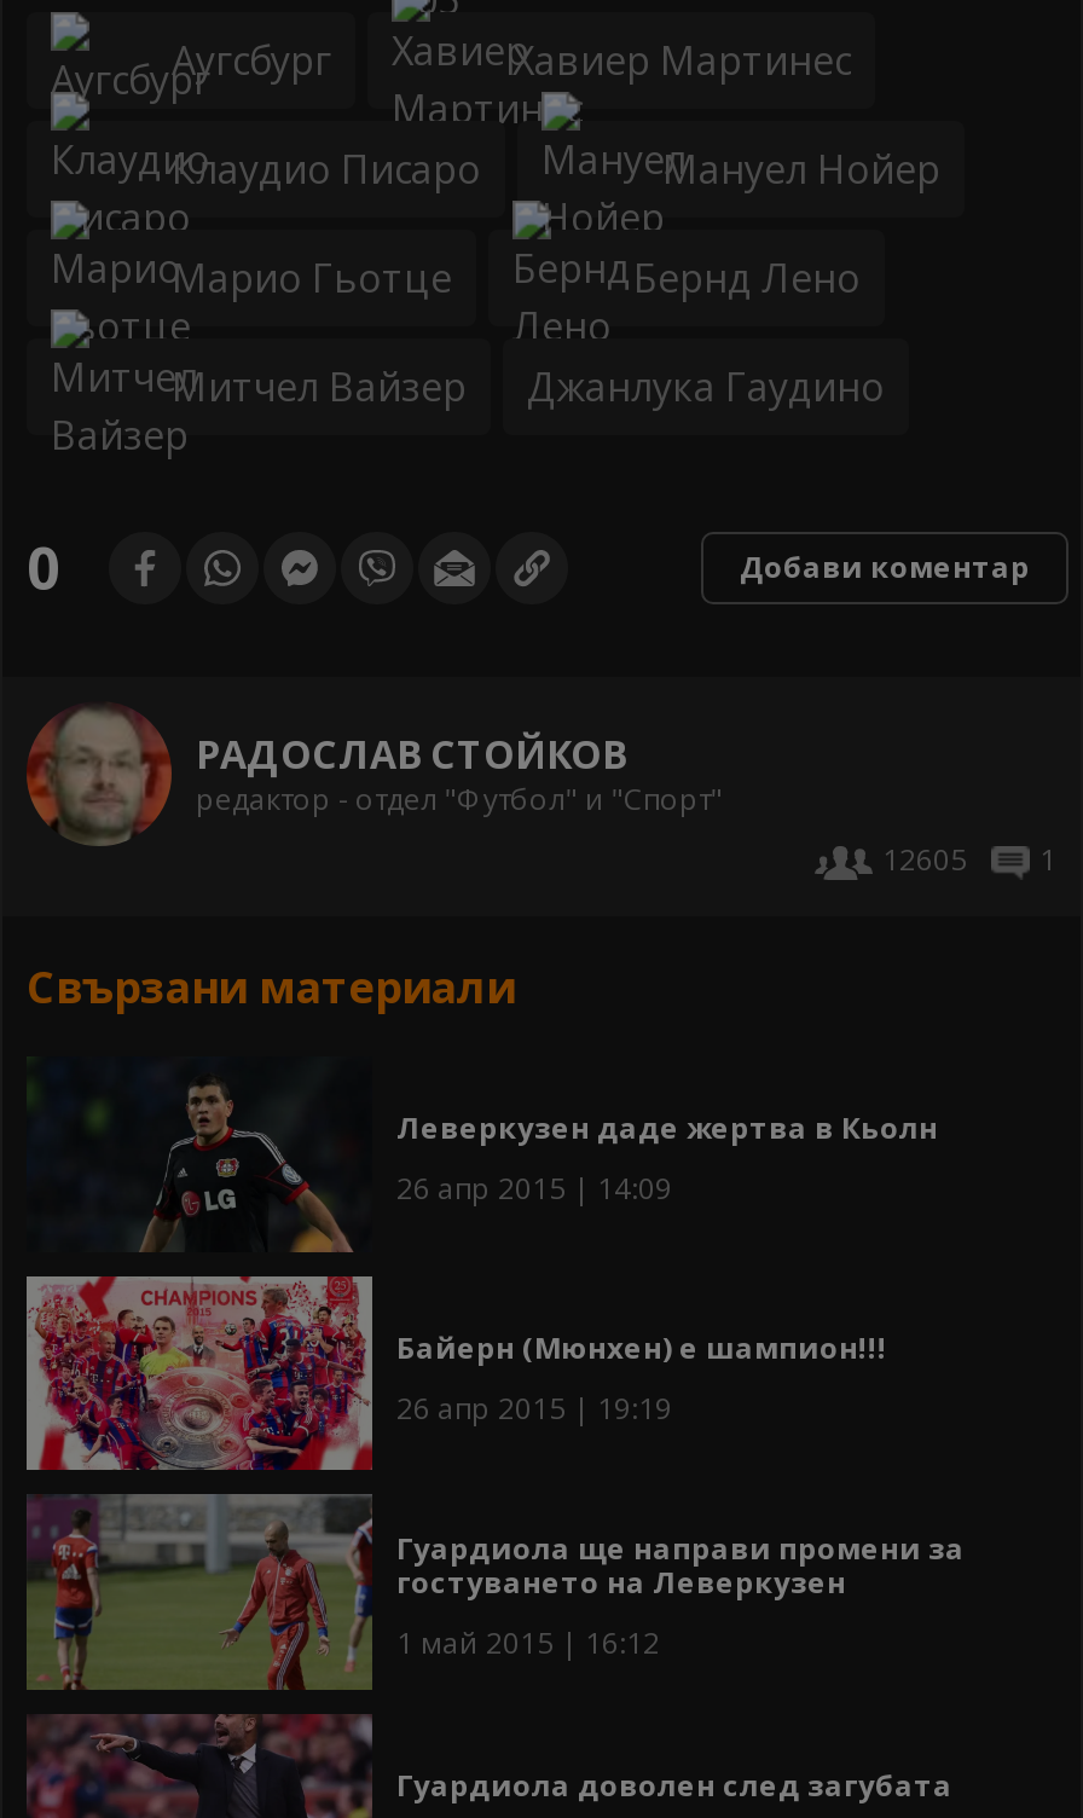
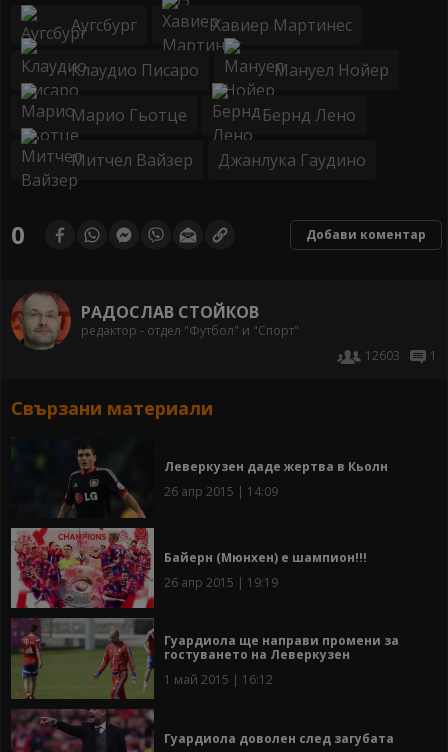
- 12605 1
+ 12603 1
